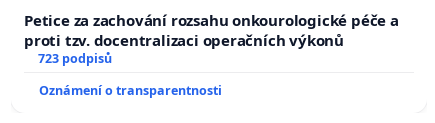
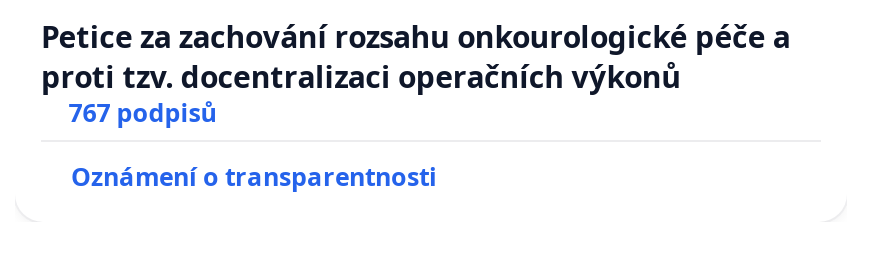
- 723 podpisů
+ 767 podpisů
